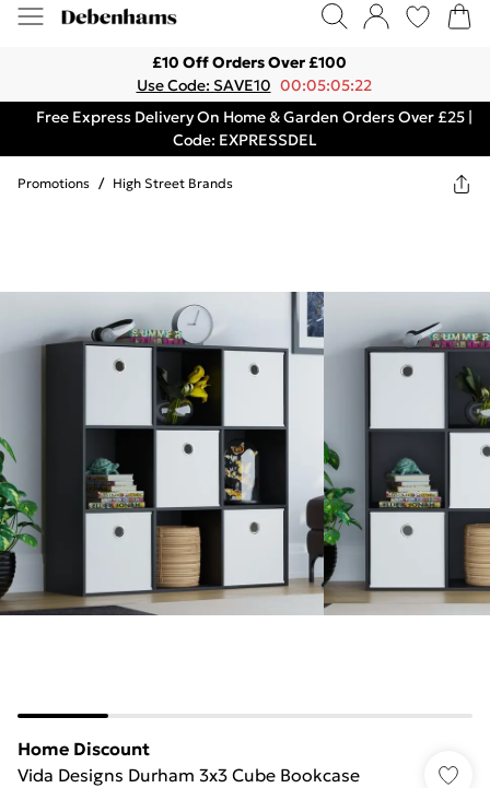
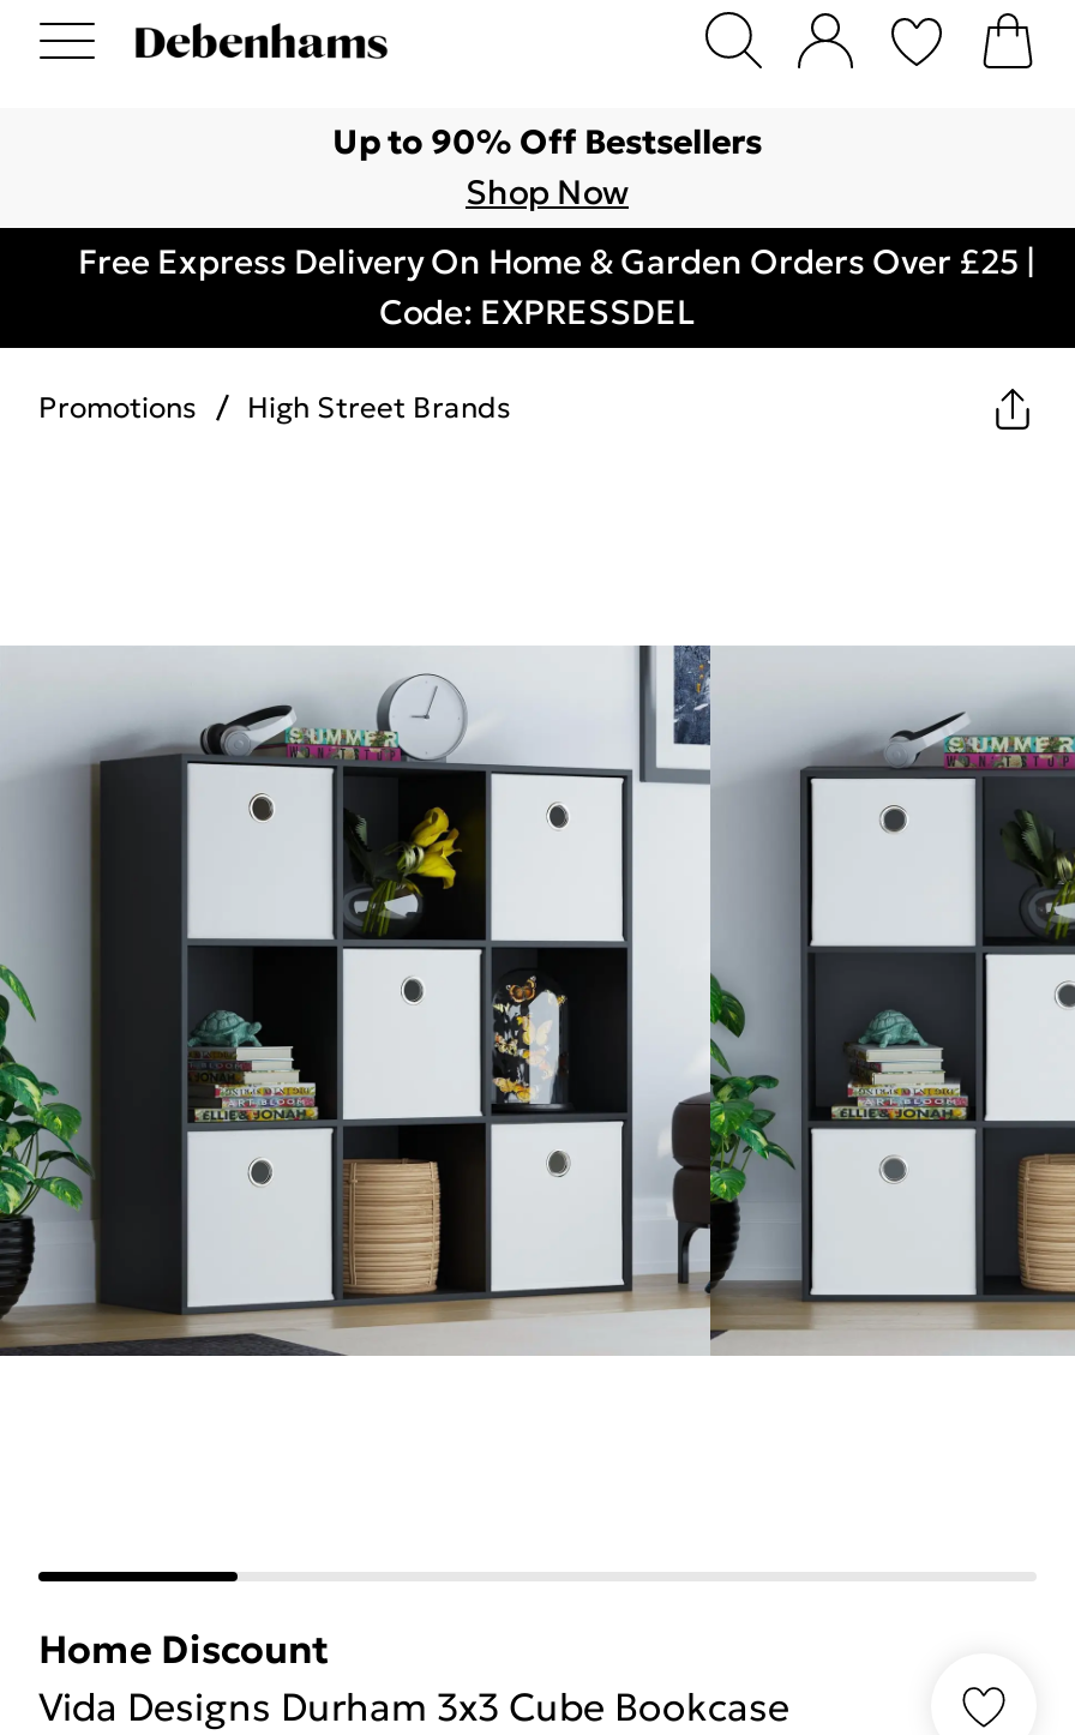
- £10 Off Orders Over £100
- Use Code: SAVE10 00:05:05:22
+ Up to 90% Off Bestsellers
+ Shop Now
